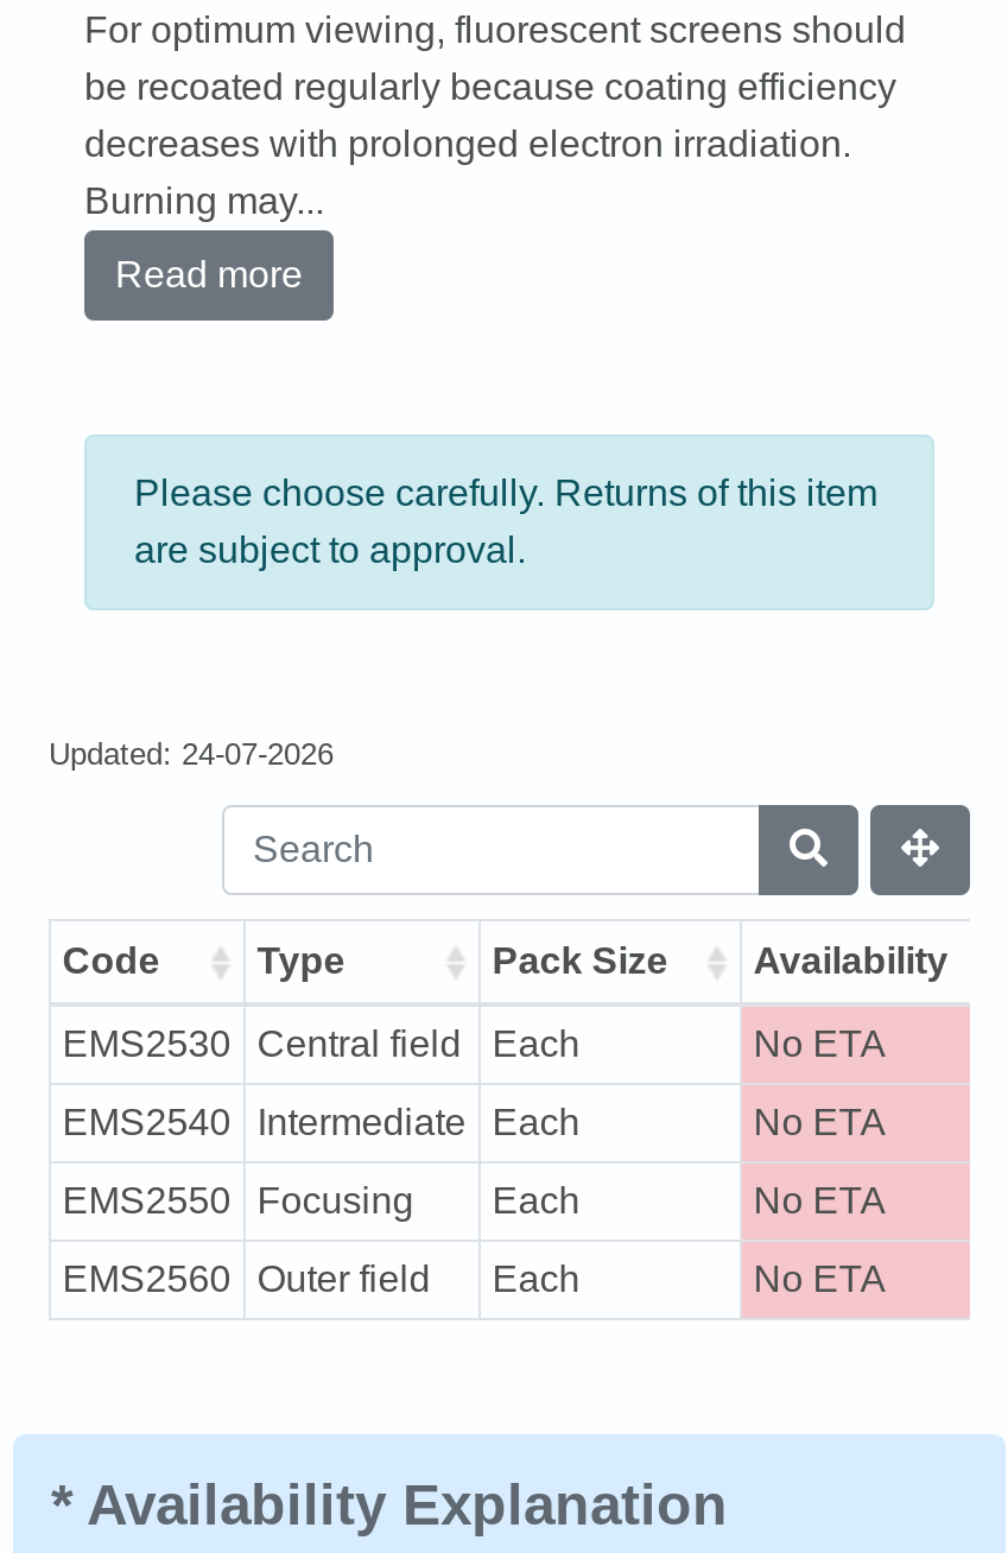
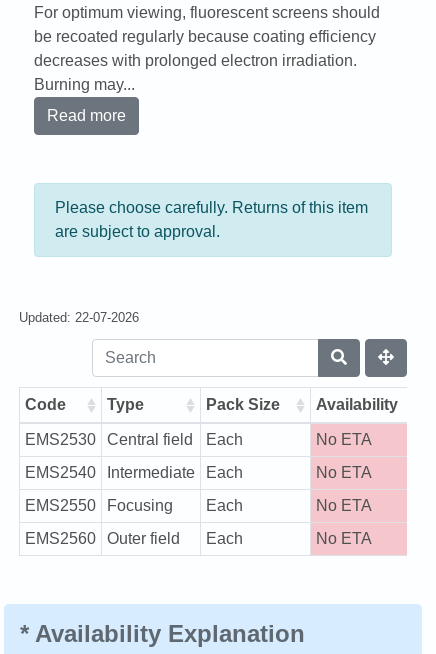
- Updated: 24-07-2026
+ Updated: 22-07-2026
